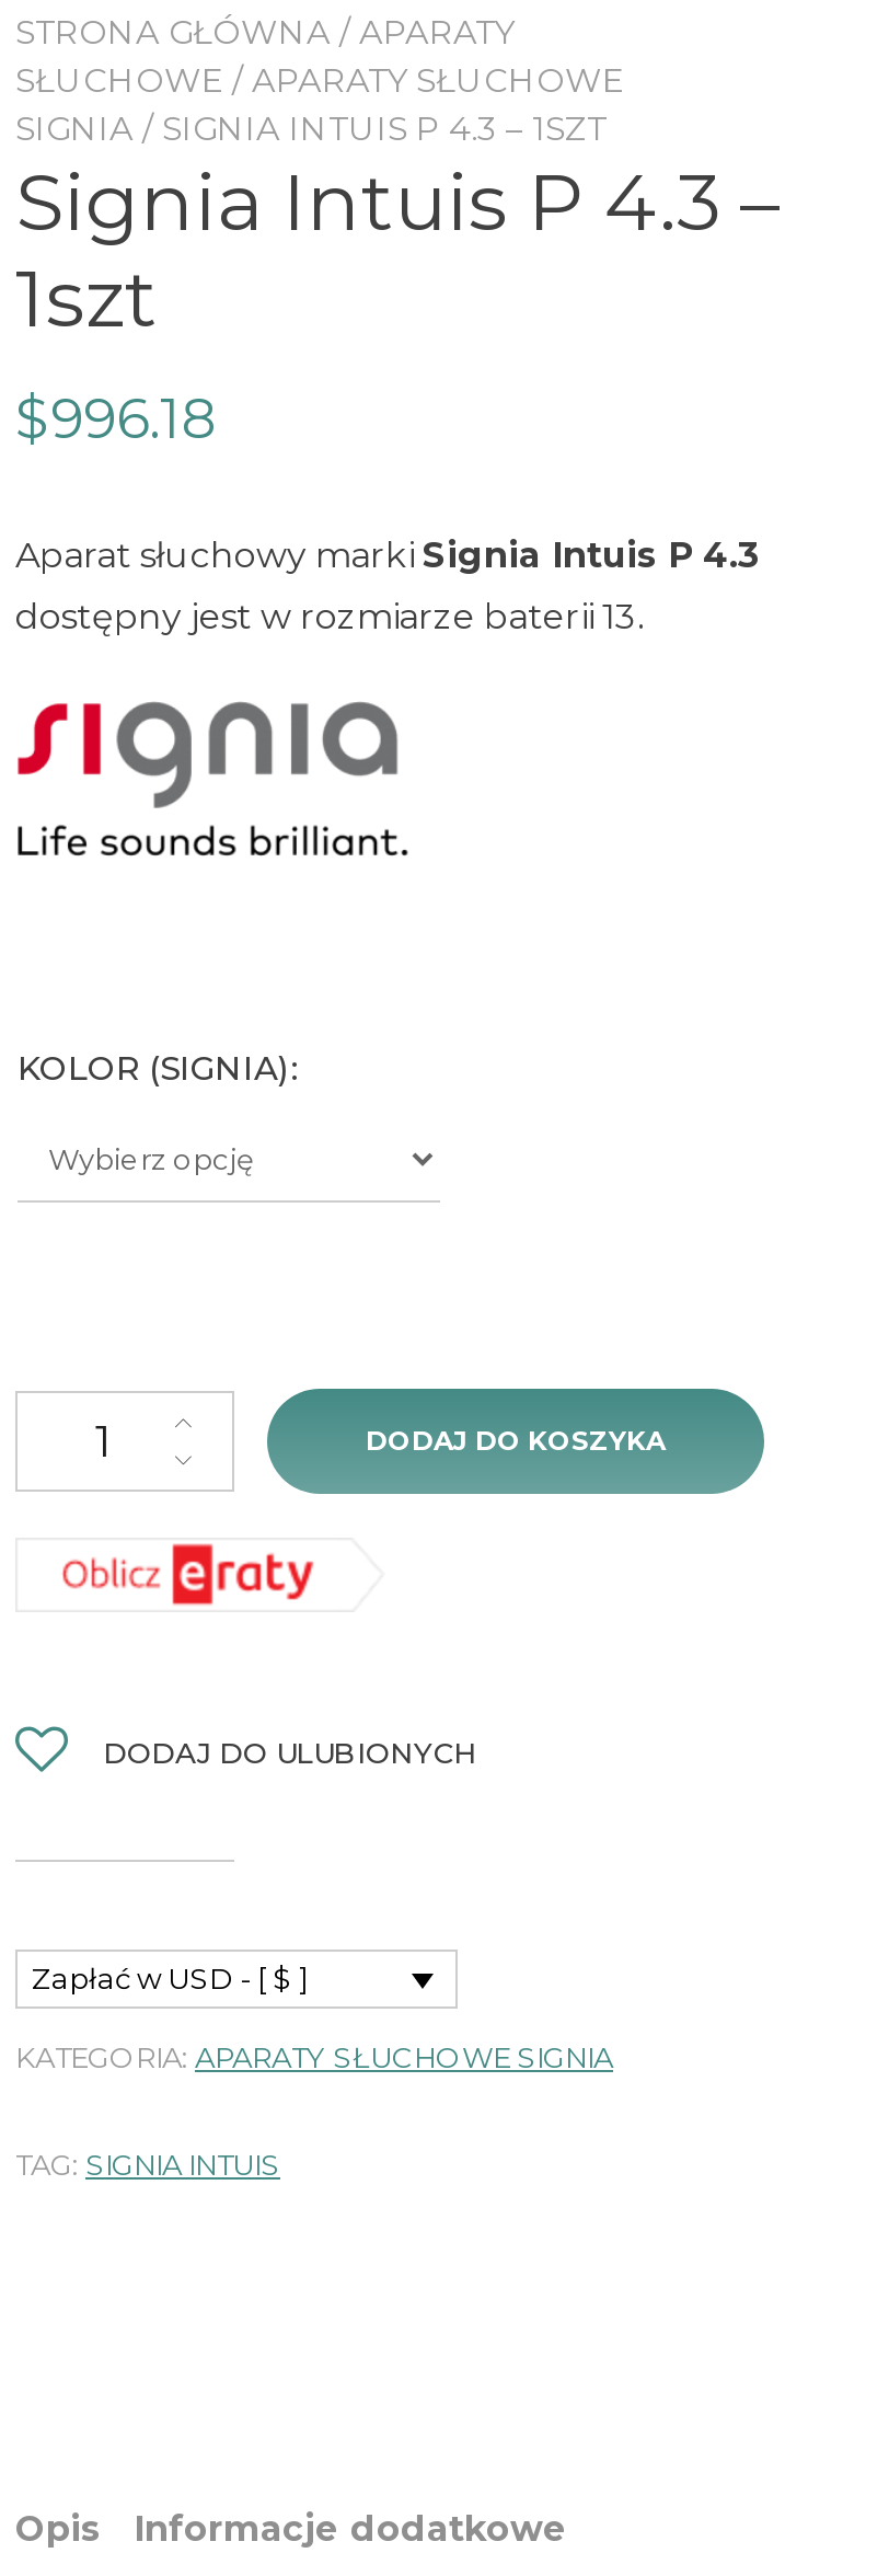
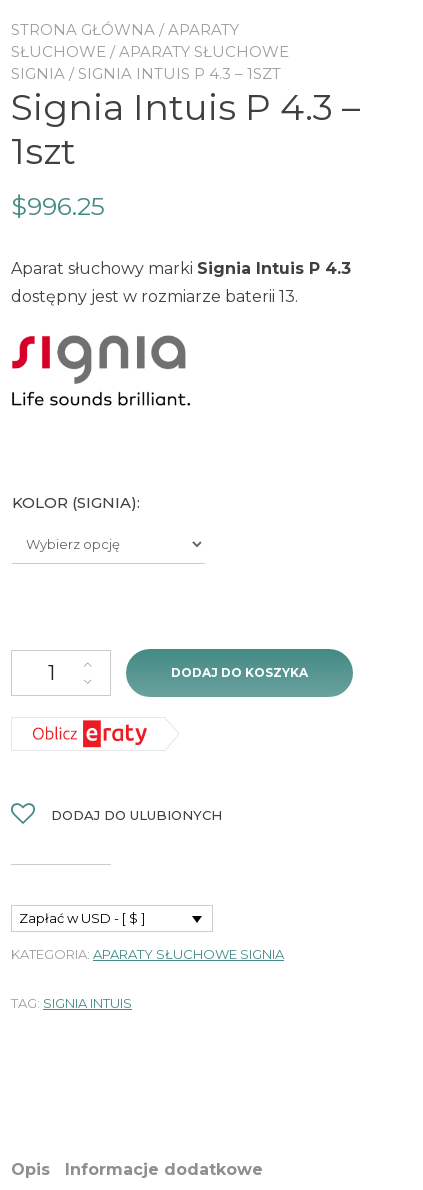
- $996.18
+ $996.25
